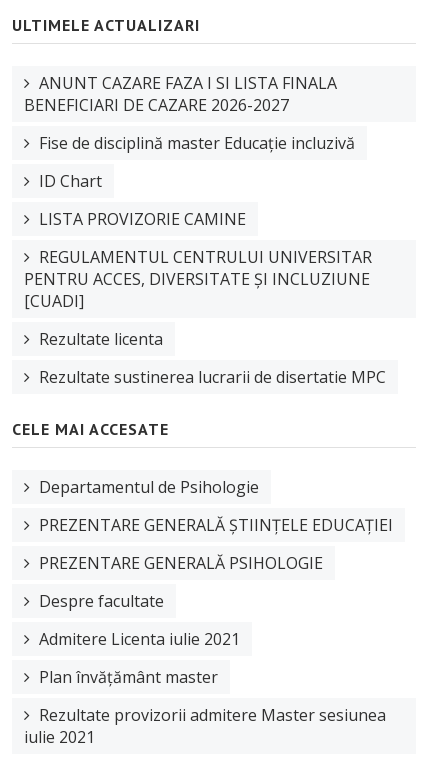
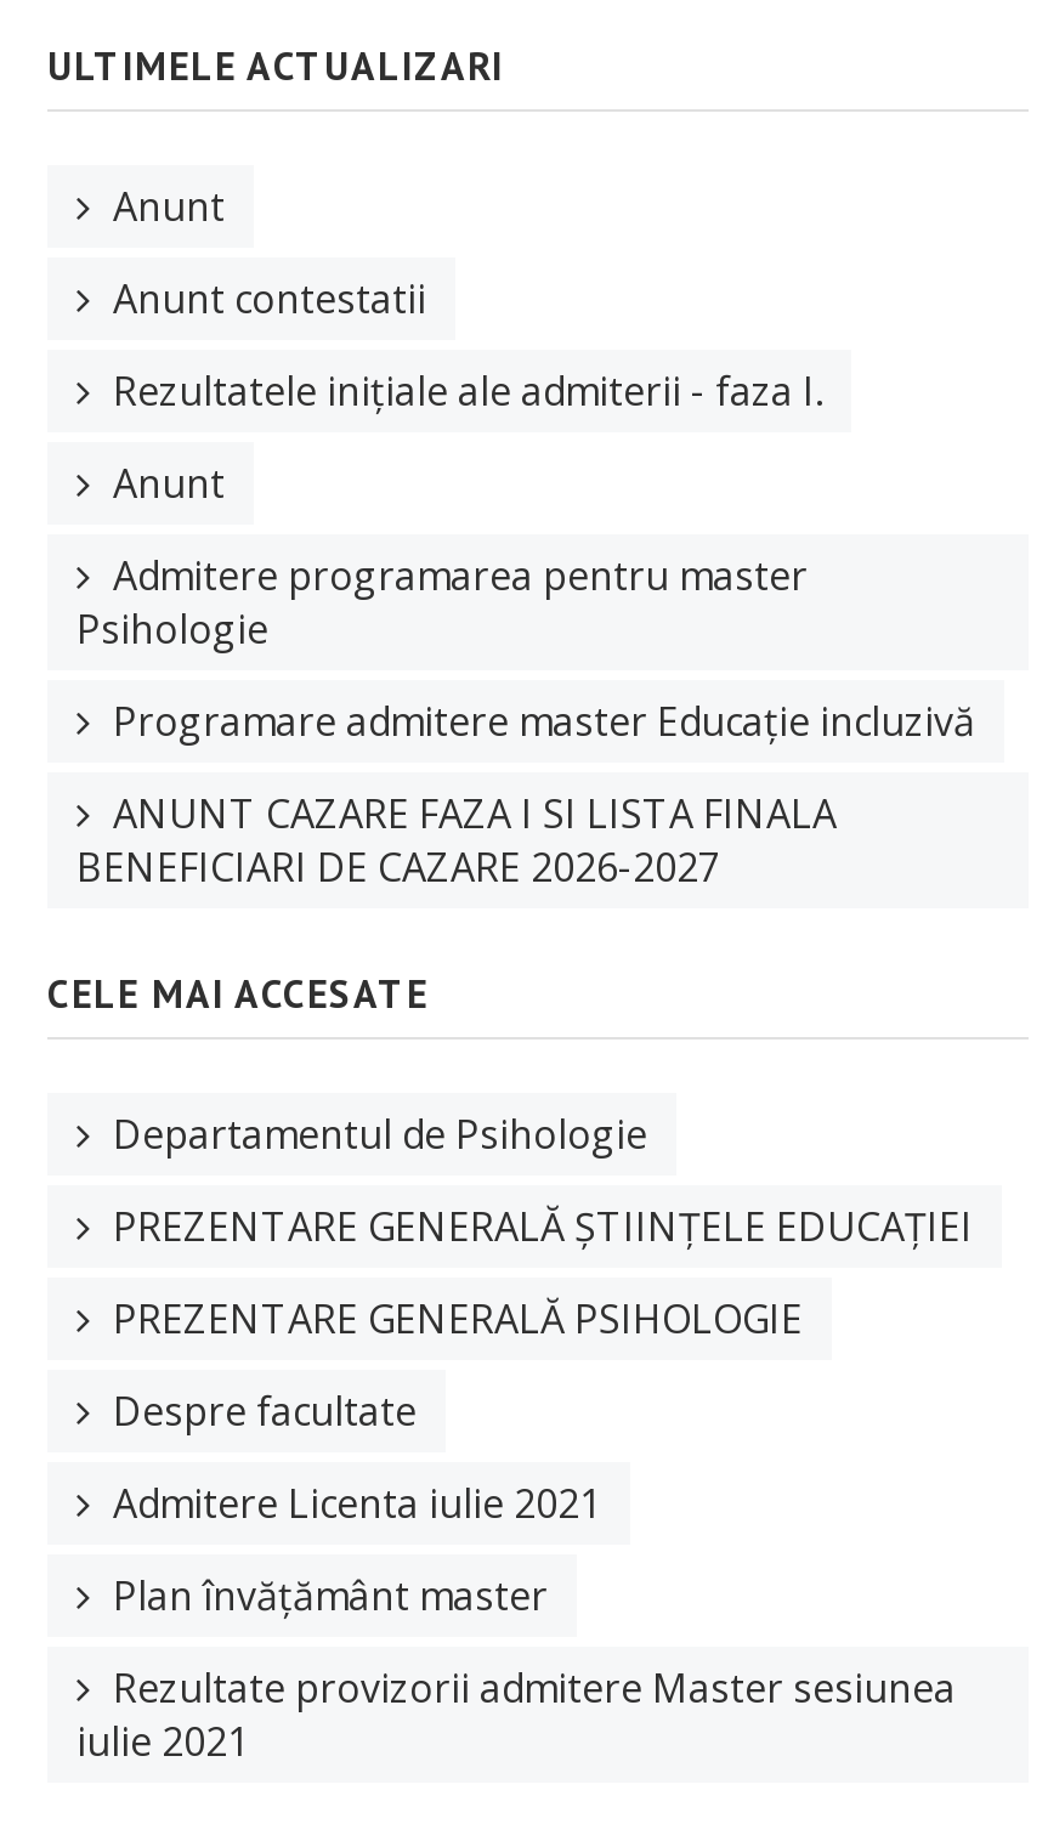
+ Anunt
+ Anunt contestatii
+ Rezultatele inițiale ale admiterii - faza I.
+ Anunt
+ Admitere programarea pentru master
+ Psihologie
+ Programare admitere master Educație incluzivă

moved down: ANUNT CAZARE FAZA I SI LISTA FINALA | BENEFICIARI DE CAZARE 2026-2027

- Fise de disciplină master Educație incluzivă
- ID Chart
- LISTA PROVIZORIE CAMINE
- REGULAMENTUL CENTRULUI UNIVERSITAR
- PENTRU ACCES, DIVERSITATE ȘI INCLUZIUNE
- [CUADI]
- Rezultate licenta
- Rezultate sustinerea lucrarii de disertatie MPC
